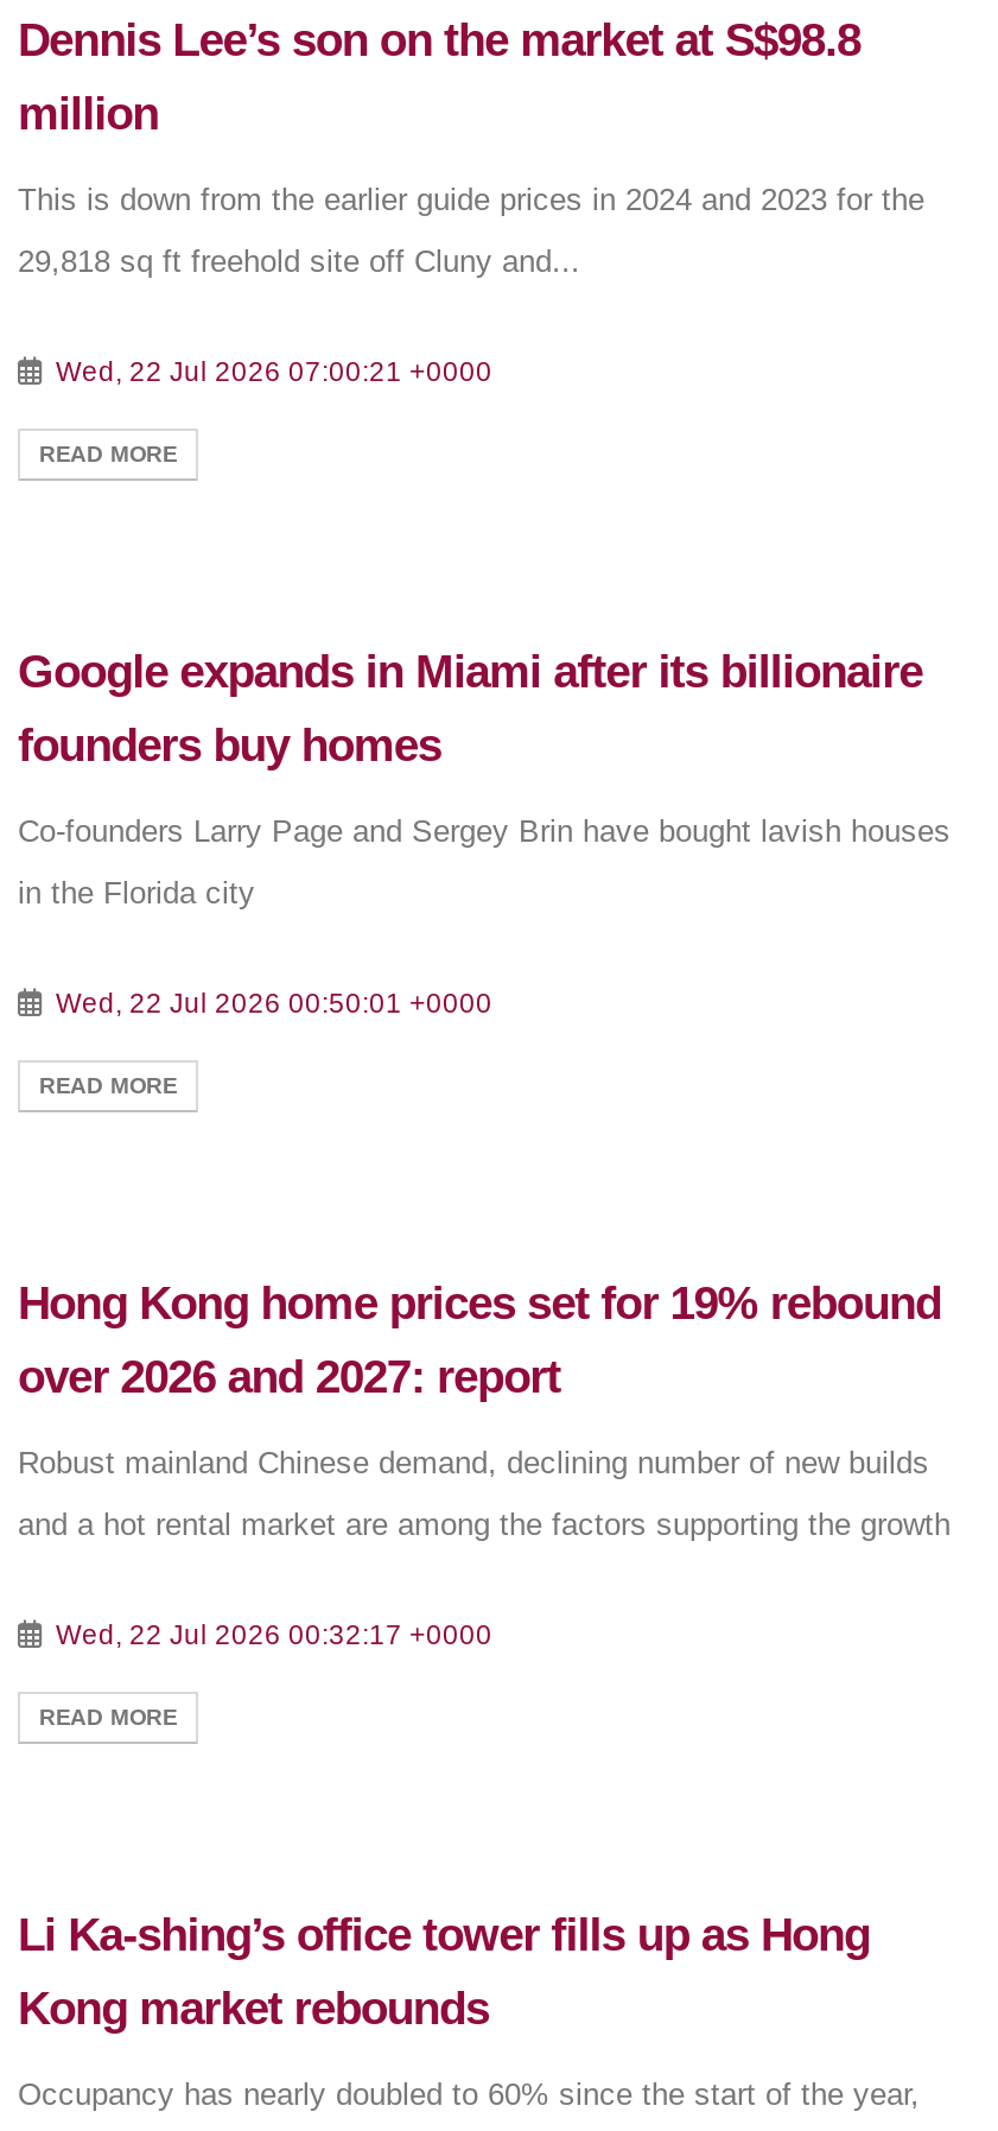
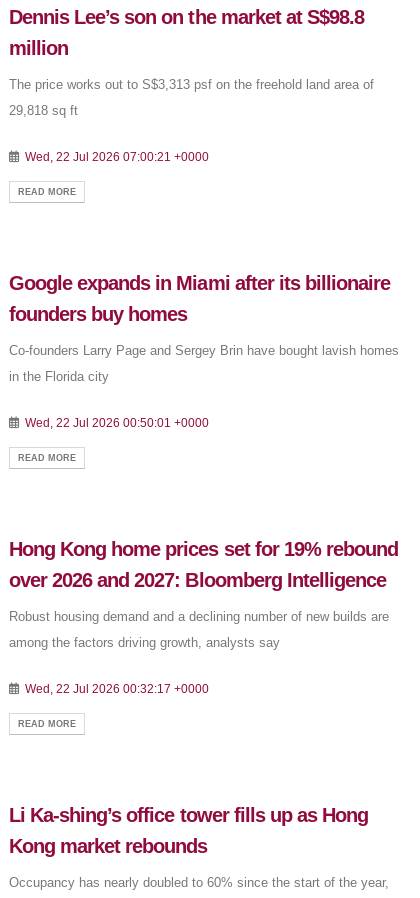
- This is down from the earlier guide prices in 2024 and 2023 for the
+ The price works out to S$3,313 psf on the freehold land area of

- 29,818 sq ft freehold site off Cluny and...
+ 29,818 sq ft

- Co-founders Larry Page and Sergey Brin have bought lavish houses
+ Co-founders Larry Page and Sergey Brin have bought lavish homes

- over 2026 and 2027: report
+ over 2026 and 2027: Bloomberg Intelligence

- Robust mainland Chinese demand, declining number of new builds
+ Robust housing demand and a declining number of new builds are

- and a hot rental market are among the factors supporting the growth
+ among the factors driving growth, analysts say
